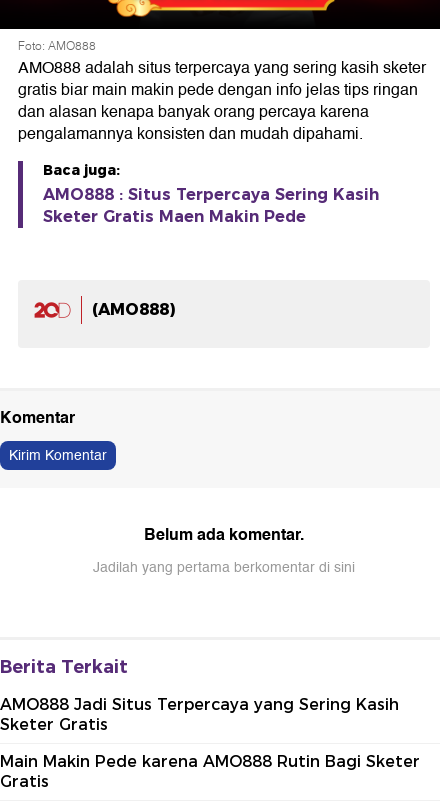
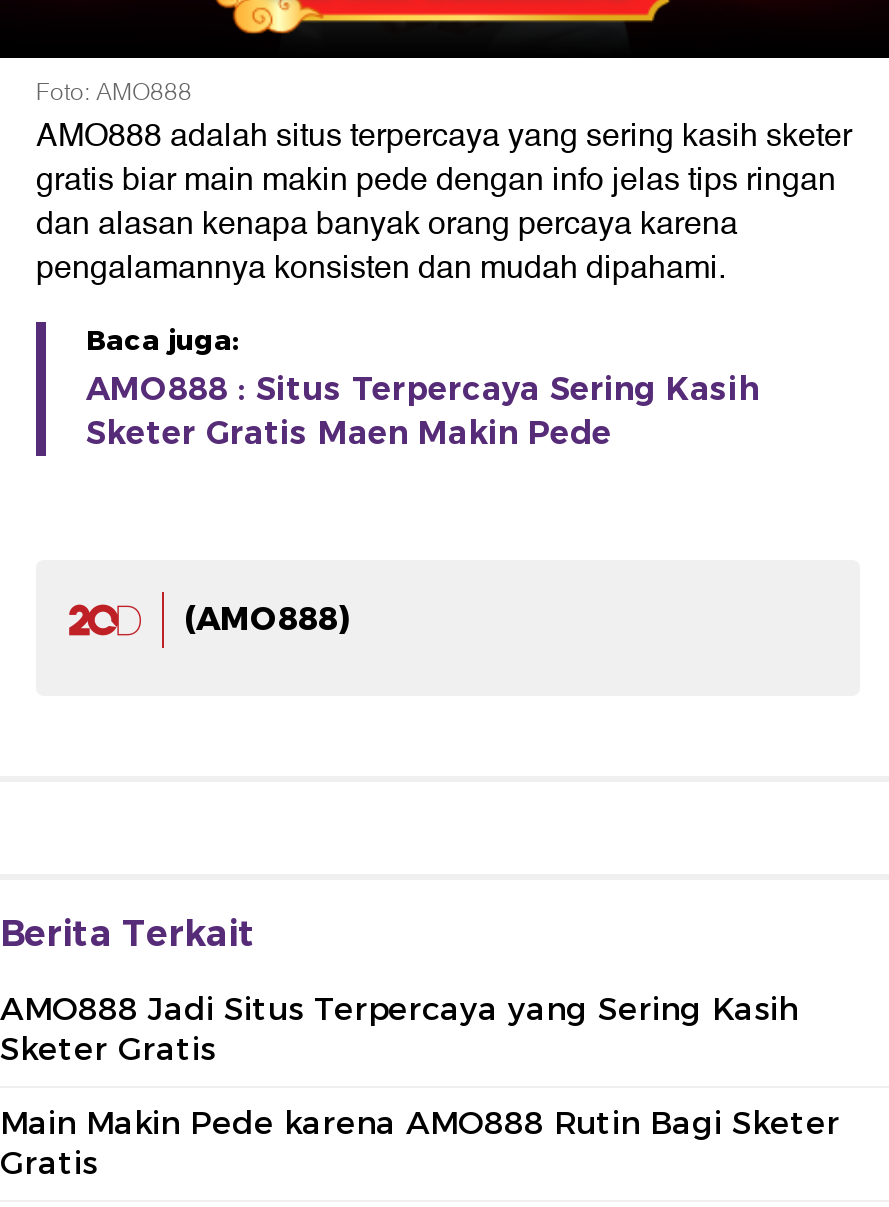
- Komentar
- Kirim Komentar
- Belum ada komentar.
- Jadilah yang pertama berkomentar di sini
